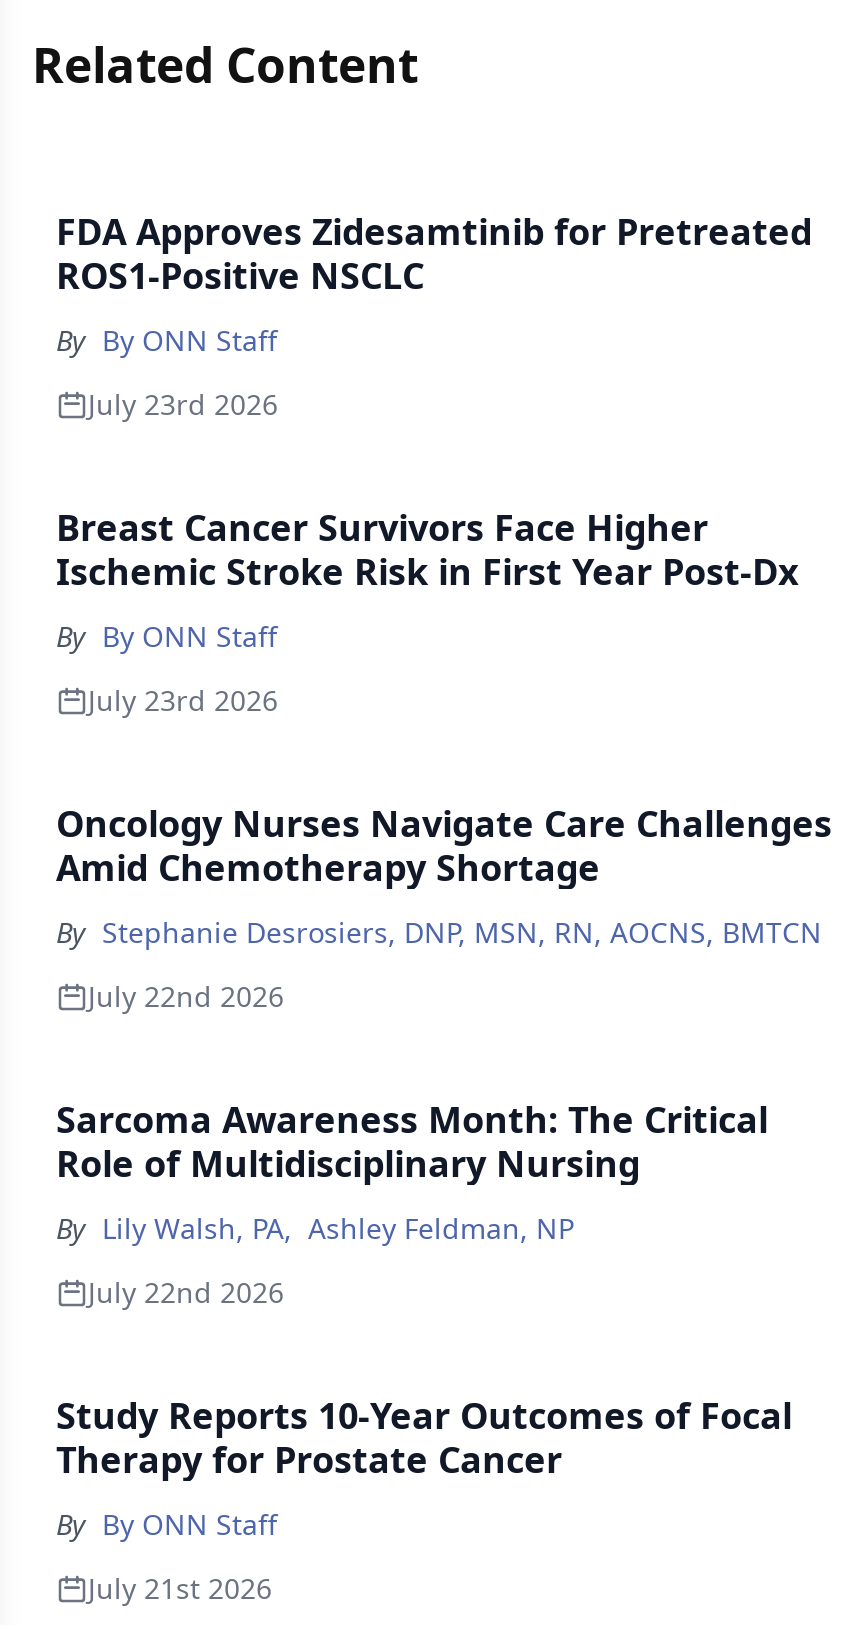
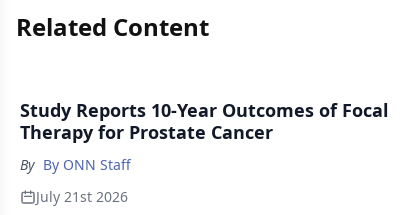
- FDA Approves Zidesamtinib for Pretreated
- ROS1-Positive NSCLC
- By By ONN Staff
- July 23rd 2026
- Breast Cancer Survivors Face Higher
- Ischemic Stroke Risk in First Year Post-Dx
- By By ONN Staff
- July 23rd 2026
- Oncology Nurses Navigate Care Challenges
- Amid Chemotherapy Shortage
- By Stephanie Desrosiers, DNP, MSN, RN, AOCNS, BMTCN
- July 22nd 2026
- Sarcoma Awareness Month: The Critical
- Role of Multidisciplinary Nursing
- By Lily Walsh, PA, Ashley Feldman, NP
- July 22nd 2026
